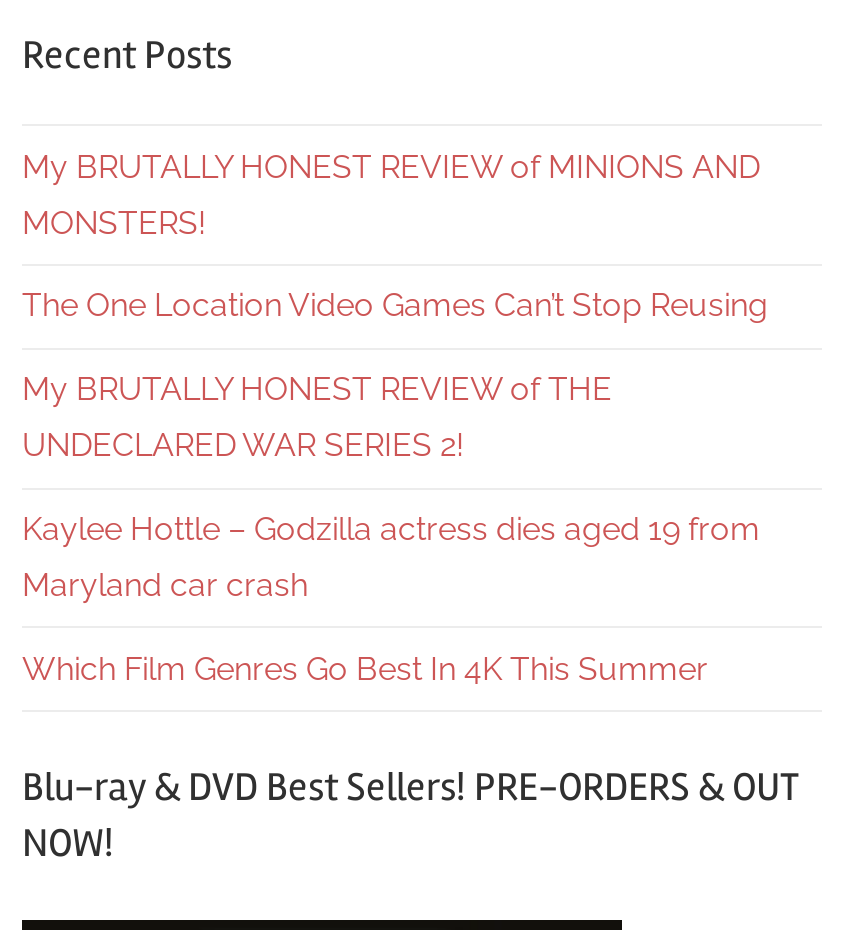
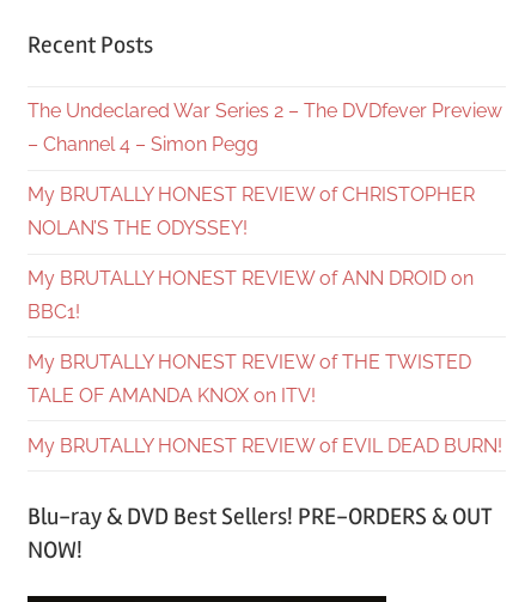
- My BRUTALLY HONEST REVIEW of MINIONS AND
- MONSTERS!
- The One Location Video Games Can’t Stop Reusing
- My BRUTALLY HONEST REVIEW of THE
- UNDECLARED WAR SERIES 2!
- Kaylee Hottle – Godzilla actress dies aged 19 from
- Maryland car crash
- Which Film Genres Go Best In 4K This Summer
+ The Undeclared War Series 2 – The DVDfever Preview
+ – Channel 4 – Simon Pegg
+ My BRUTALLY HONEST REVIEW of CHRISTOPHER
+ NOLAN’S THE ODYSSEY!
+ My BRUTALLY HONEST REVIEW of ANN DROID on
+ BBC1!
+ My BRUTALLY HONEST REVIEW of THE TWISTED
+ TALE OF AMANDA KNOX on ITV!
+ My BRUTALLY HONEST REVIEW of EVIL DEAD BURN!
